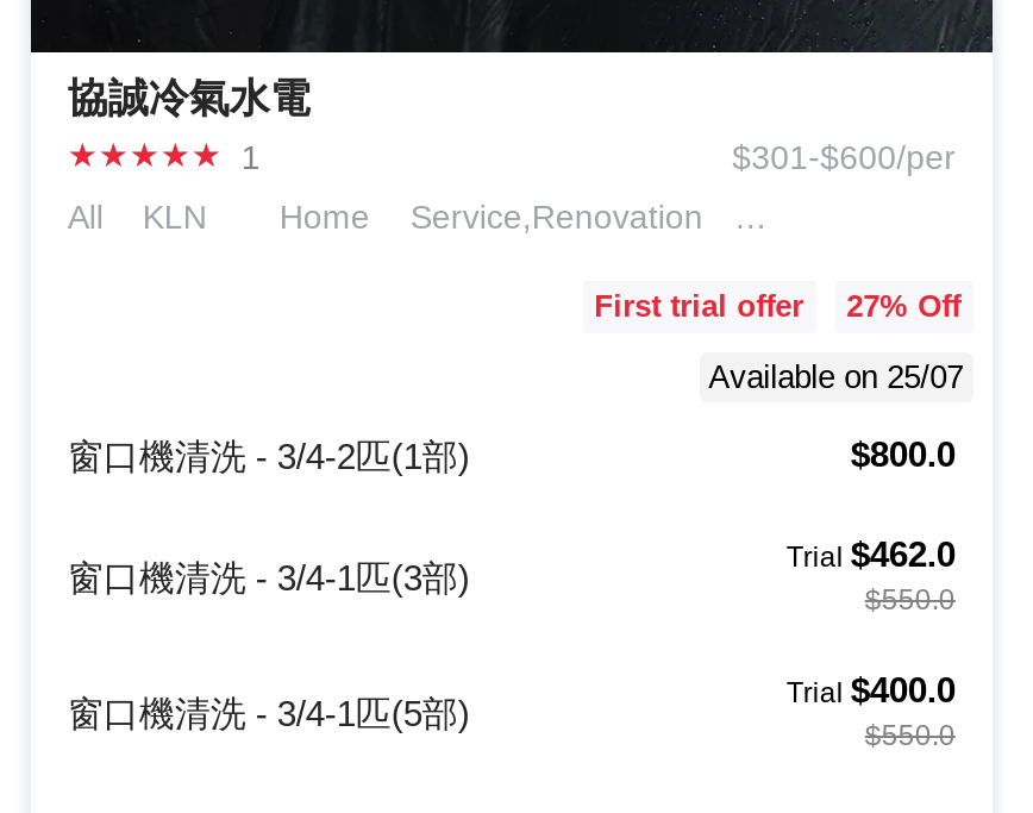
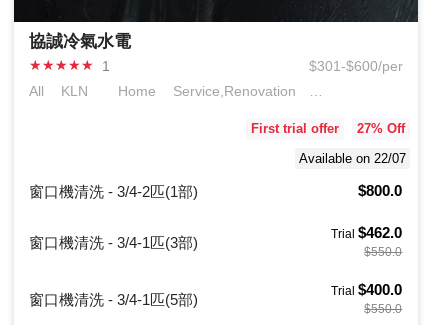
- Available on 25/07
+ Available on 22/07
